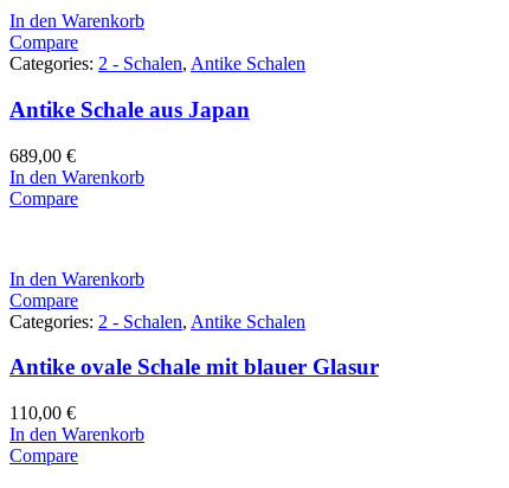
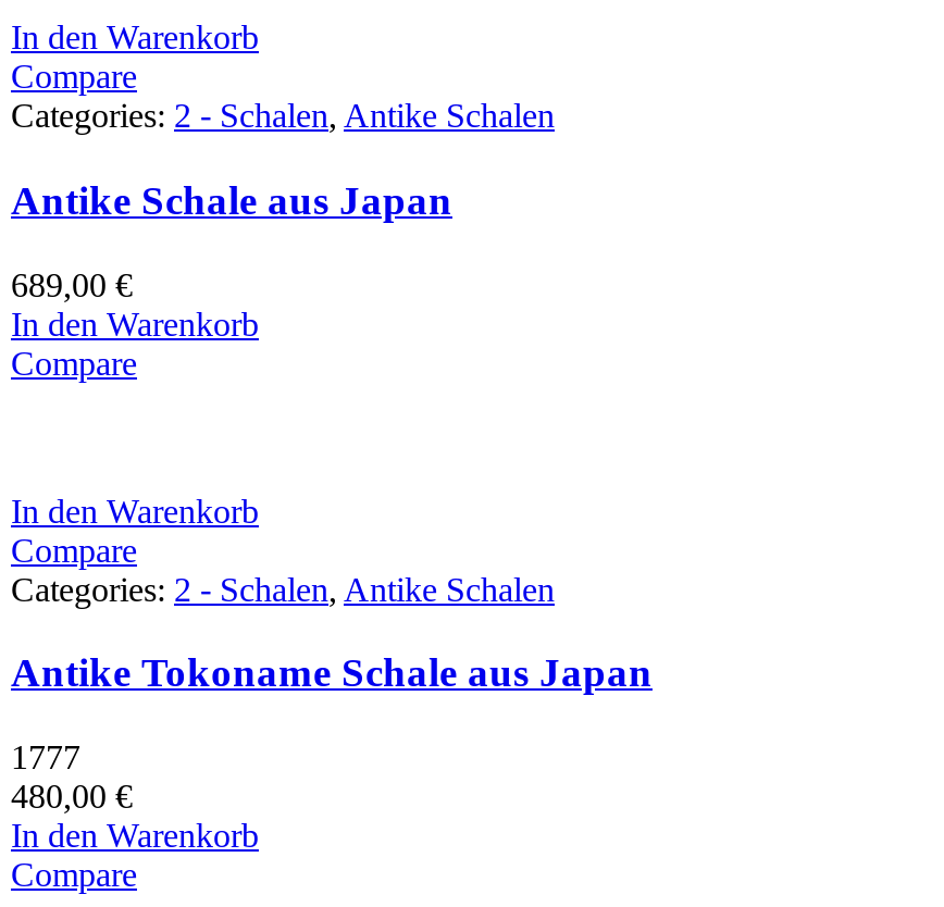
- Antike ovale Schale mit blauer Glasur
+ Antike Tokoname Schale aus Japan

- 110,00 €
+ 1777
+ 480,00 €
